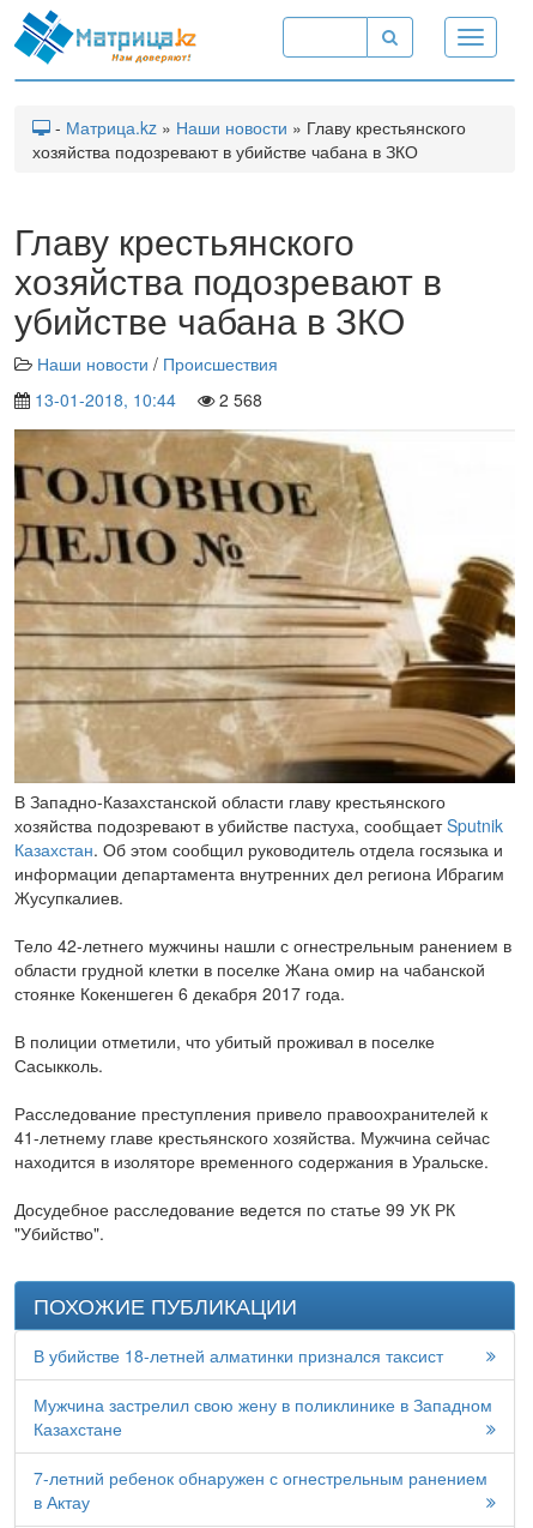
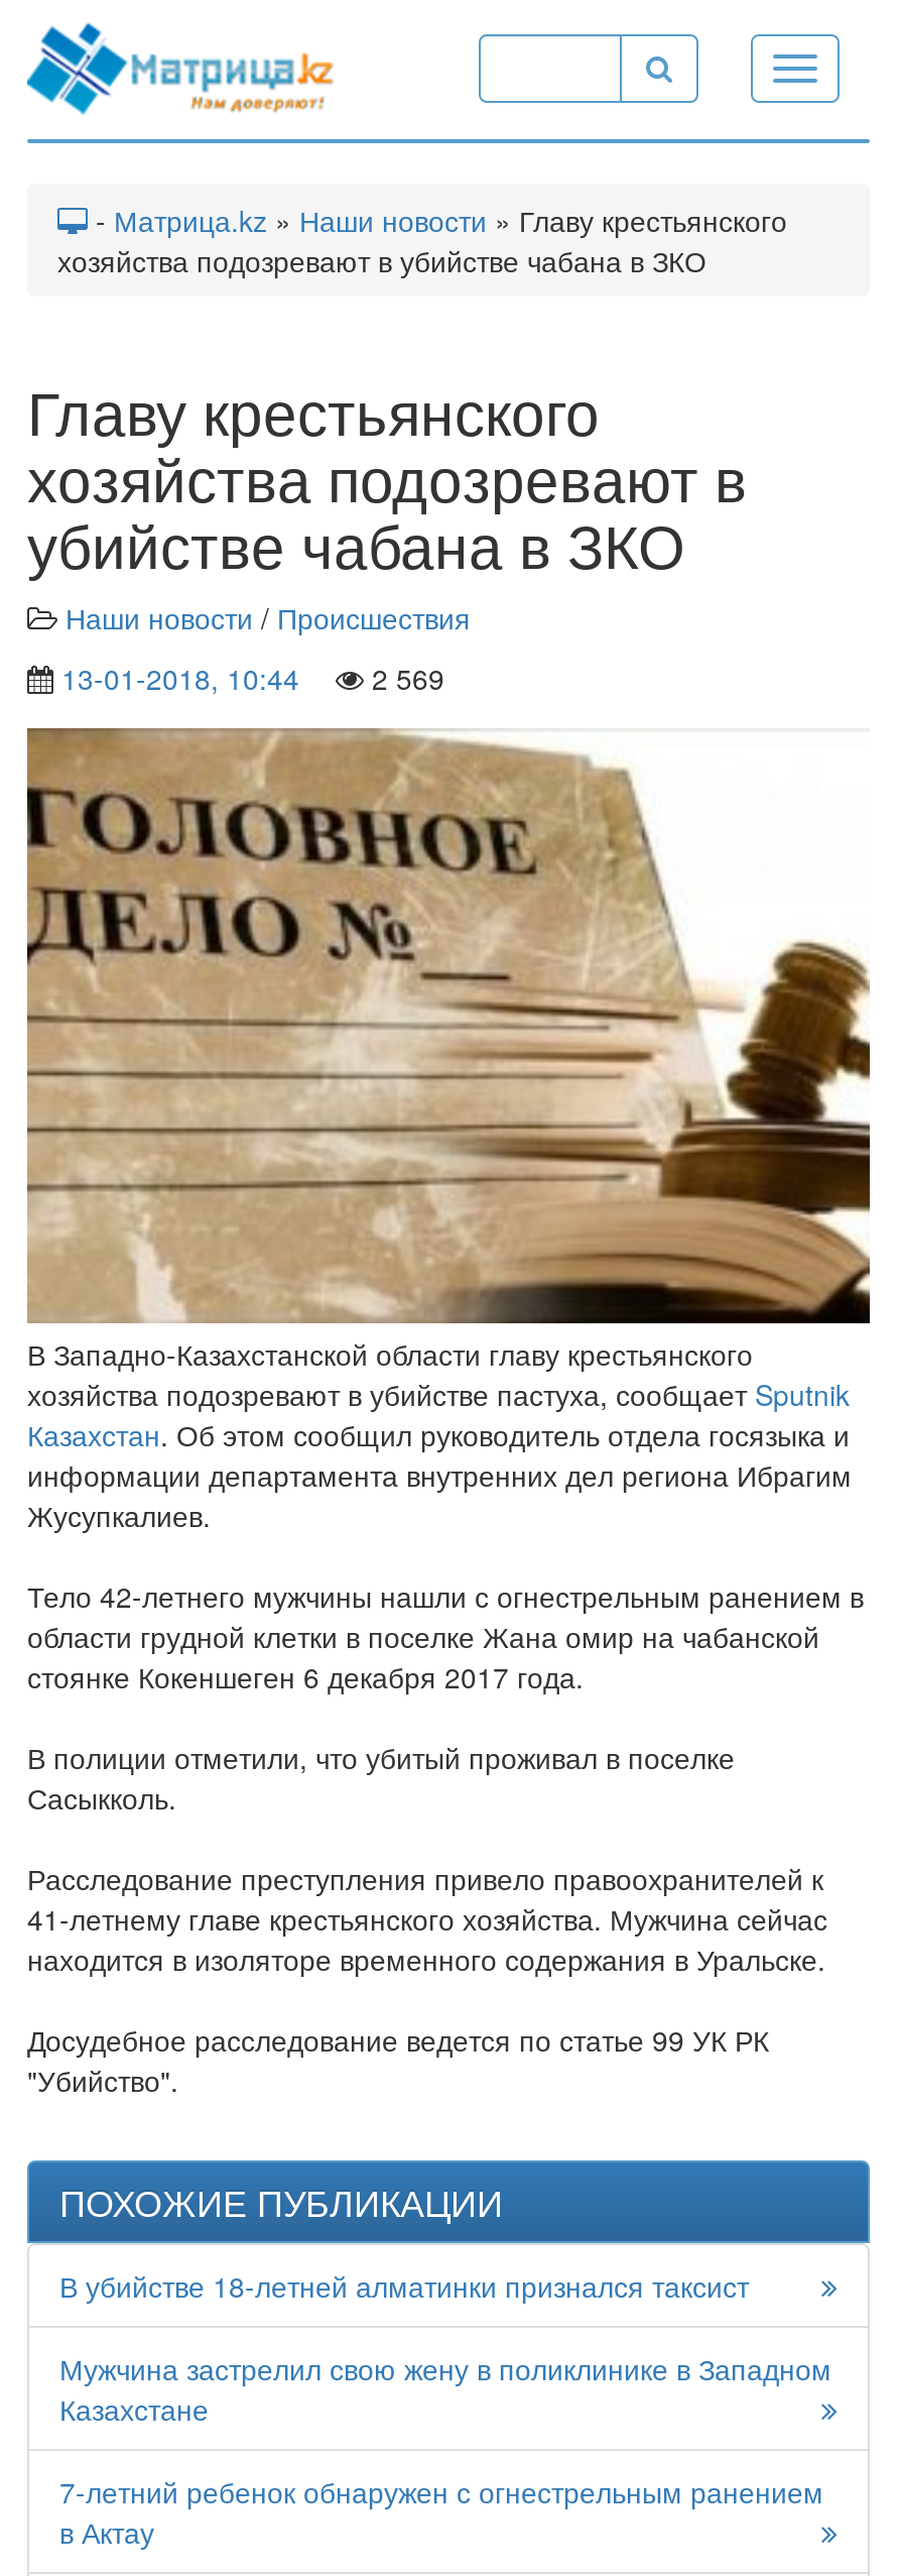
- 13-01-2018, 10:44 2 568
+ 13-01-2018, 10:44 2 569
